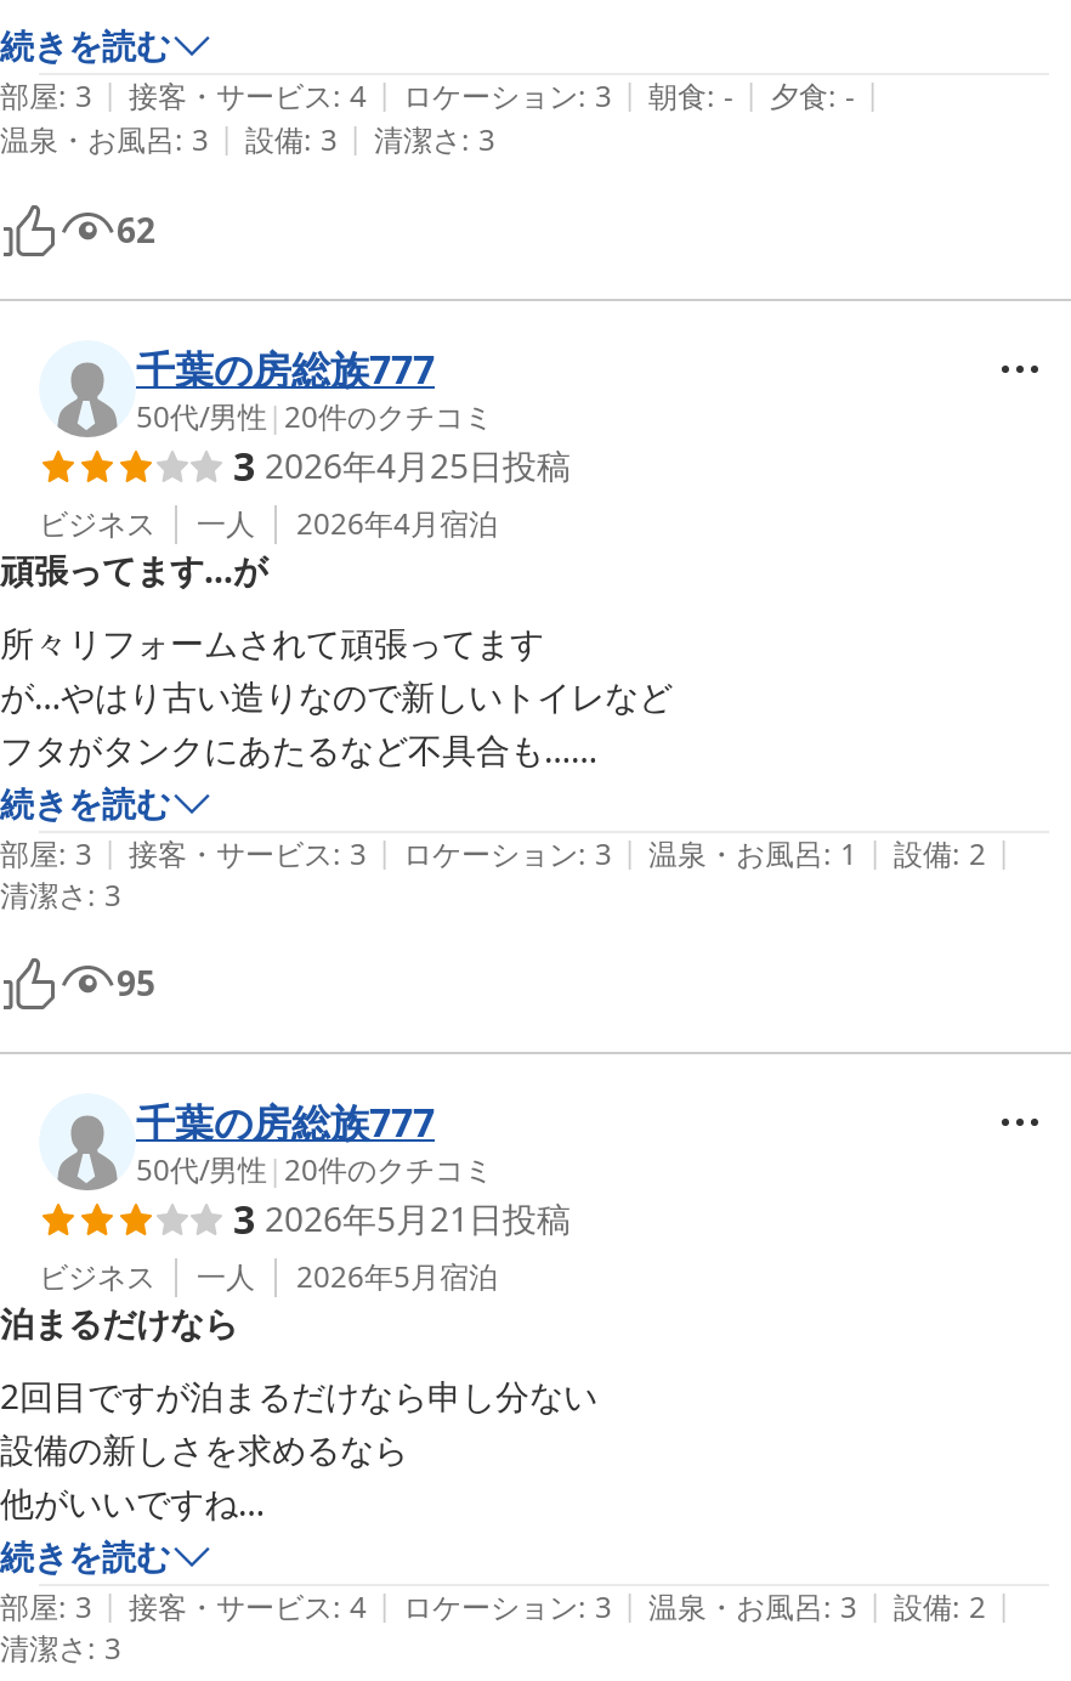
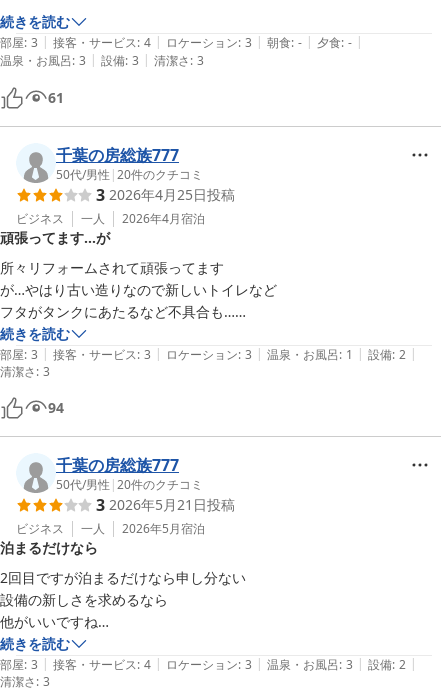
- 62
+ 61

- 95
+ 94
